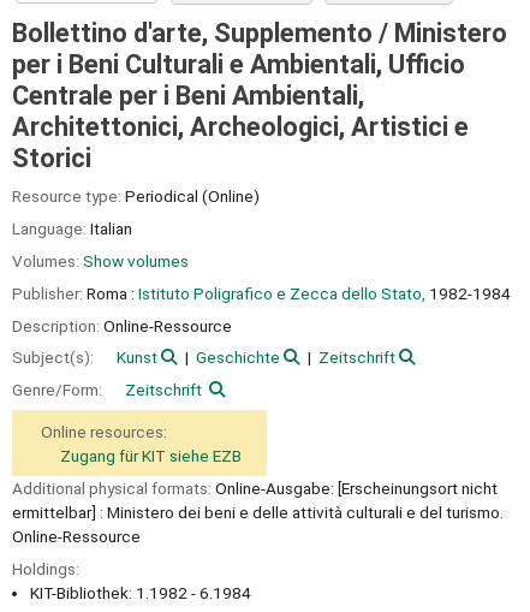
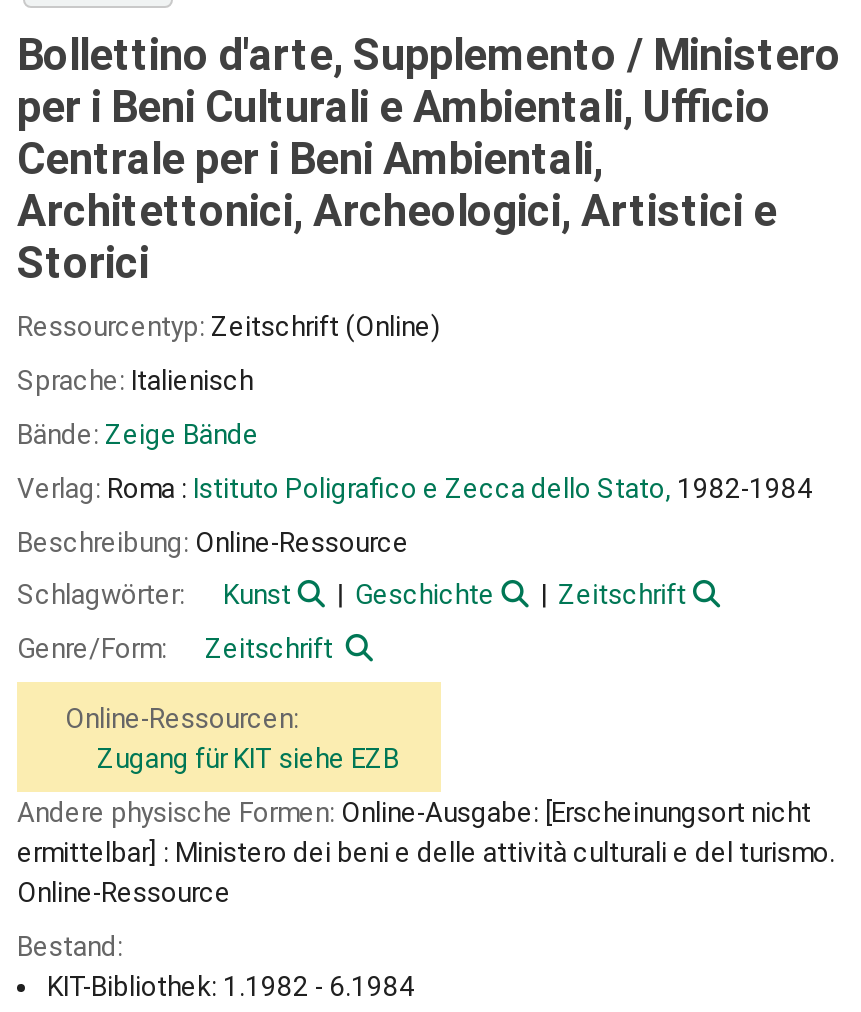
- Resource type: Periodical (Online)
+ Ressourcentyp: Zeitschrift (Online)

- Language: Italian
+ Sprache: Italienisch

- Volumes: Show volumes
+ Bände: Zeige Bände

- Publisher: Roma : Istituto Poligrafico e Zecca dello Stato, 1982-1984
+ Verlag: Roma : Istituto Poligrafico e Zecca dello Stato, 1982-1984

- Description: Online-Ressource
+ Beschreibung: Online-Ressource

- Subject(s):
+ Schlagwörter:

- Online resources:
+ Online-Ressourcen:

- Additional physical formats: Online-Ausgabe: [Erscheinungsort nicht
+ Andere physische Formen: Online-Ausgabe: [Erscheinungsort nicht

- Holdings:
+ Bestand:
